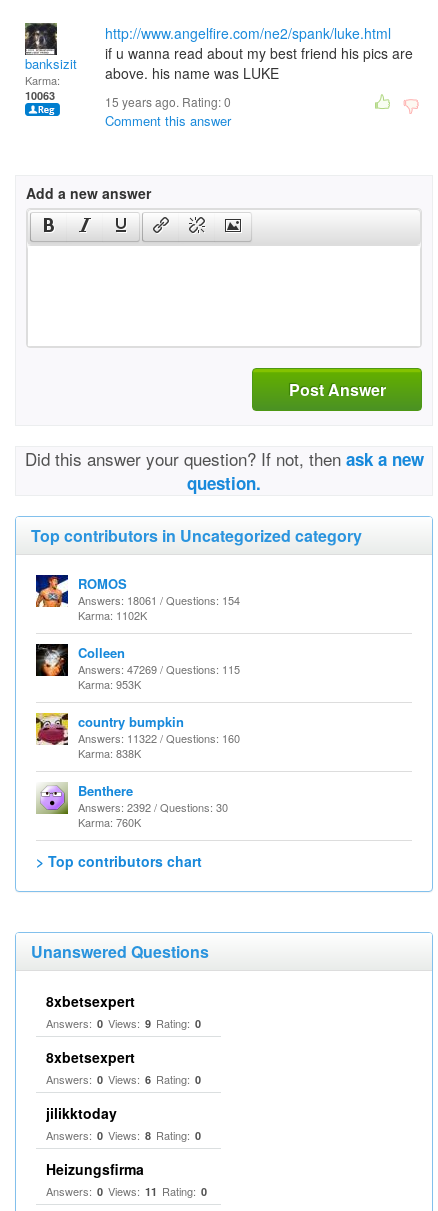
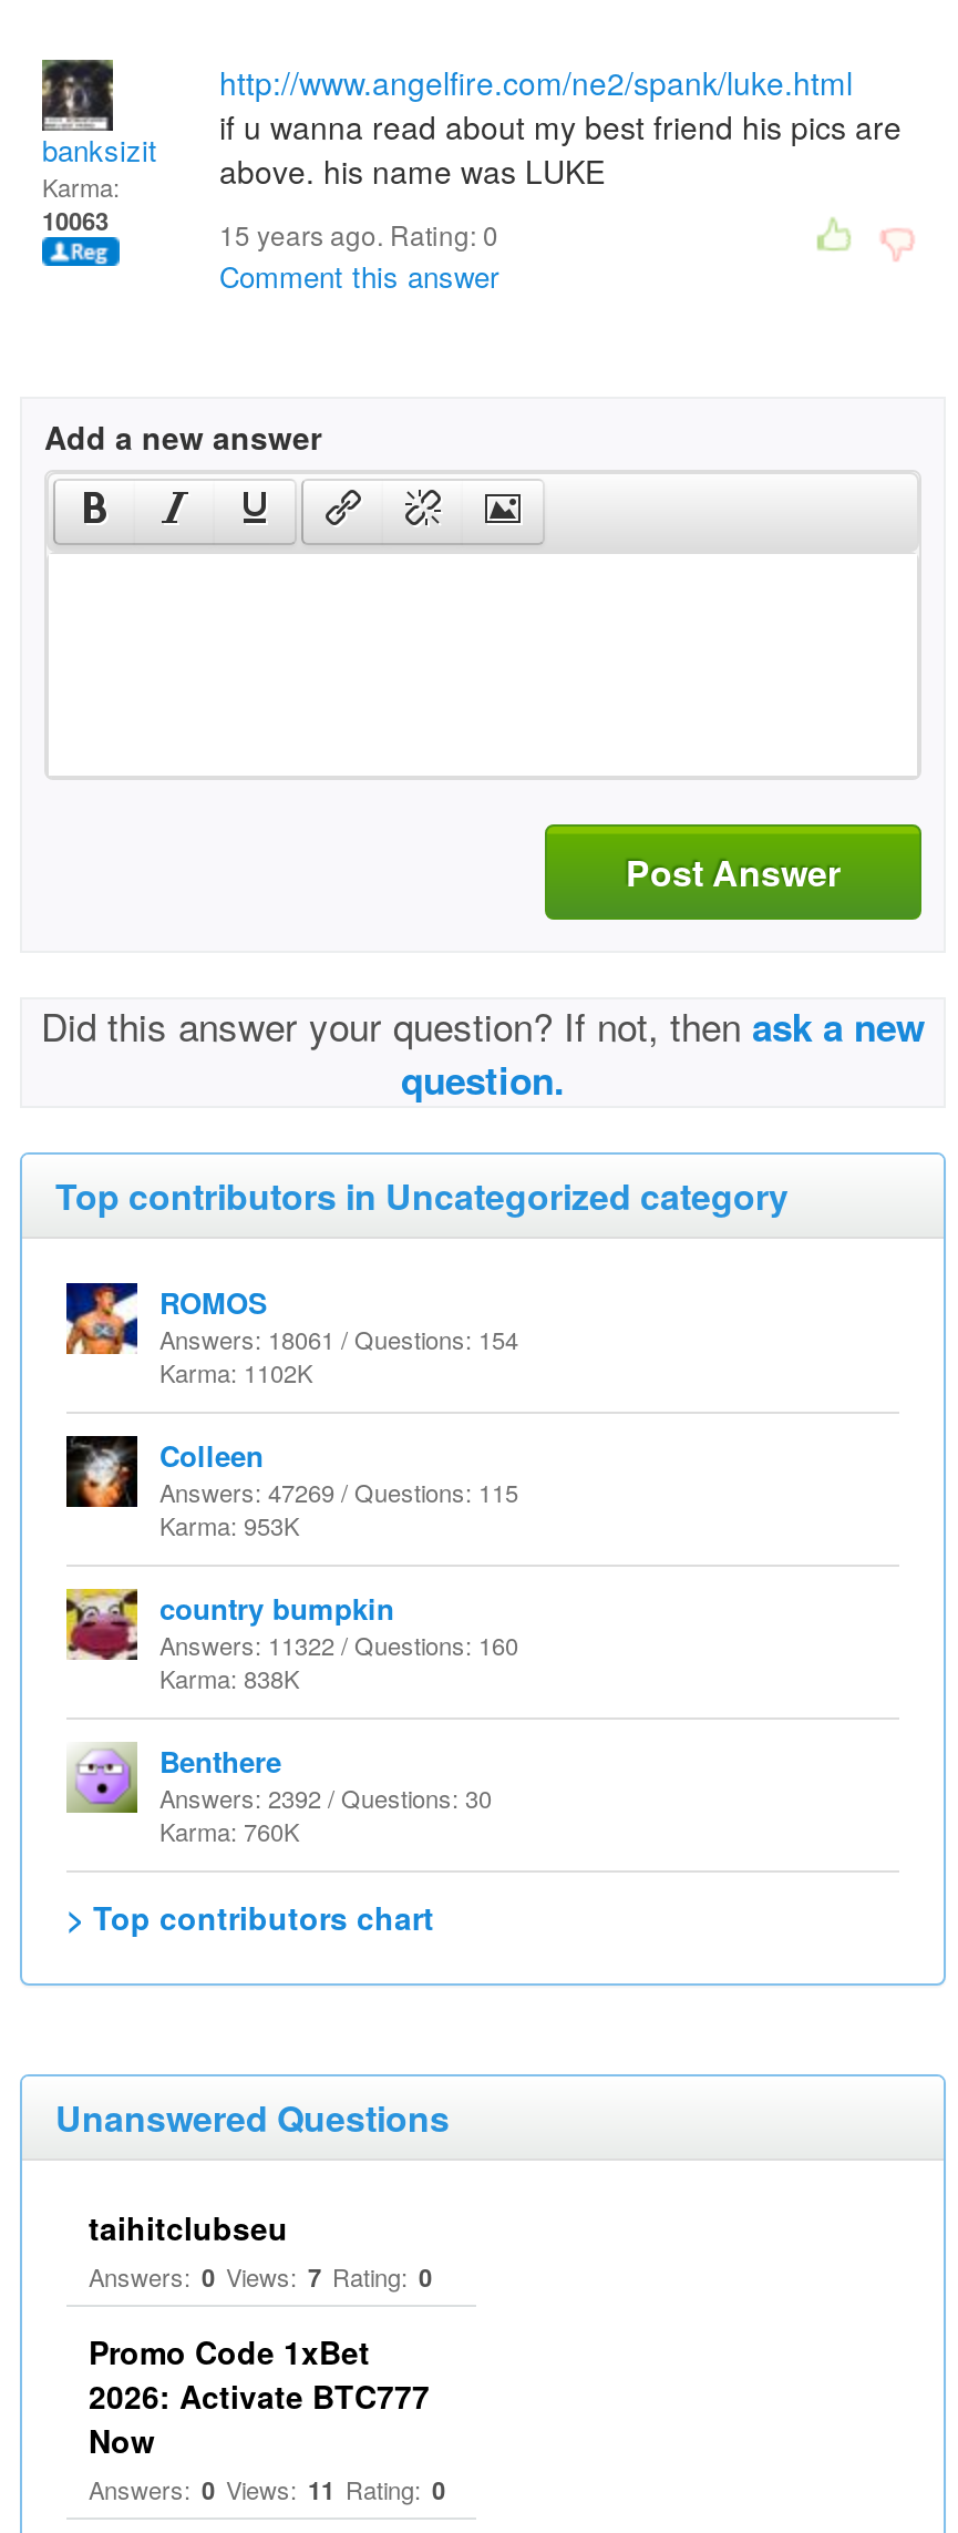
- 8xbetsexpert
- Answers: 0 Views: 9 Rating: 0
- 8xbetsexpert
- Answers: 0 Views: 6 Rating: 0
- jilikktoday
- Answers: 0 Views: 8 Rating: 0
- Heizungsfirma
+ taihitclubseu
+ Answers: 0 Views: 7 Rating: 0
+ Promo Code 1xBet
+ 2026: Activate BTC777
+ Now
